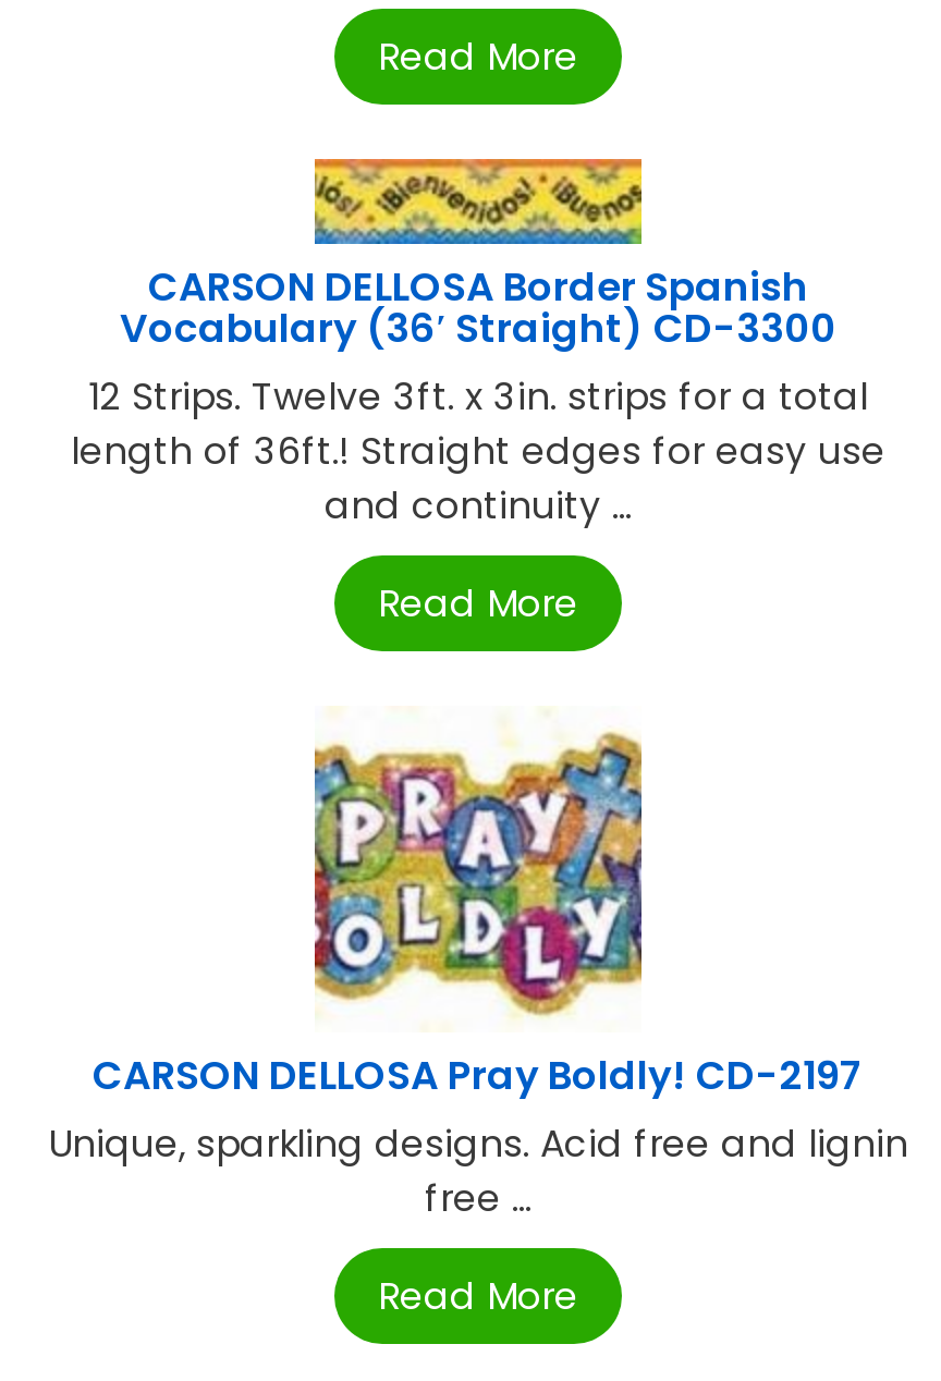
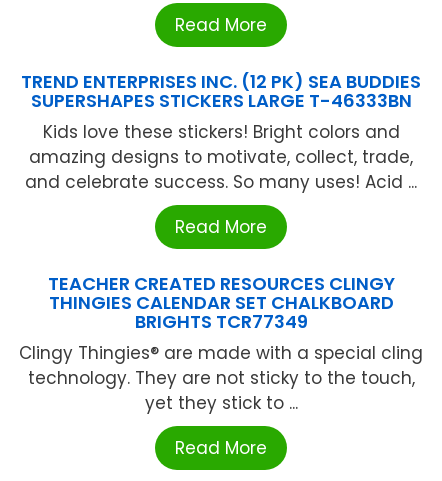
- CARSON DELLOSA Border Spanish
- Vocabulary (36′ Straight) CD-3300
- 12 Strips. Twelve 3ft. x 3in. strips for a total
- length of 36ft.! Straight edges for easy use
- and continuity ...
+ TREND ENTERPRISES INC. (12 PK) SEA BUDDIES
+ SUPERSHAPES STICKERS LARGE T-46333BN
+ Kids love these stickers! Bright colors and
+ amazing designs to motivate, collect, trade,
+ and celebrate success. So many uses! Acid ...

- CARSON DELLOSA Pray Boldly! CD-2197
- Unique, sparkling designs. Acid free and lignin
- free ...
+ TEACHER CREATED RESOURCES CLINGY
+ THINGIES CALENDAR SET CHALKBOARD
+ BRIGHTS TCR77349
+ Clingy Thingies® are made with a special cling
+ technology. They are not sticky to the touch,
+ yet they stick to ...
